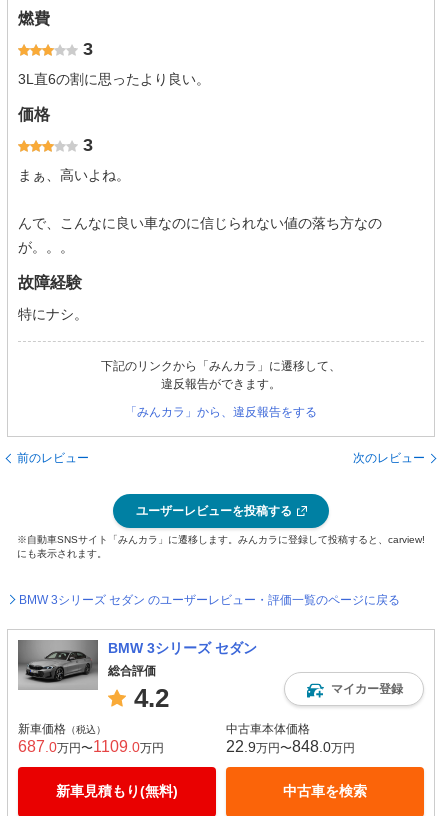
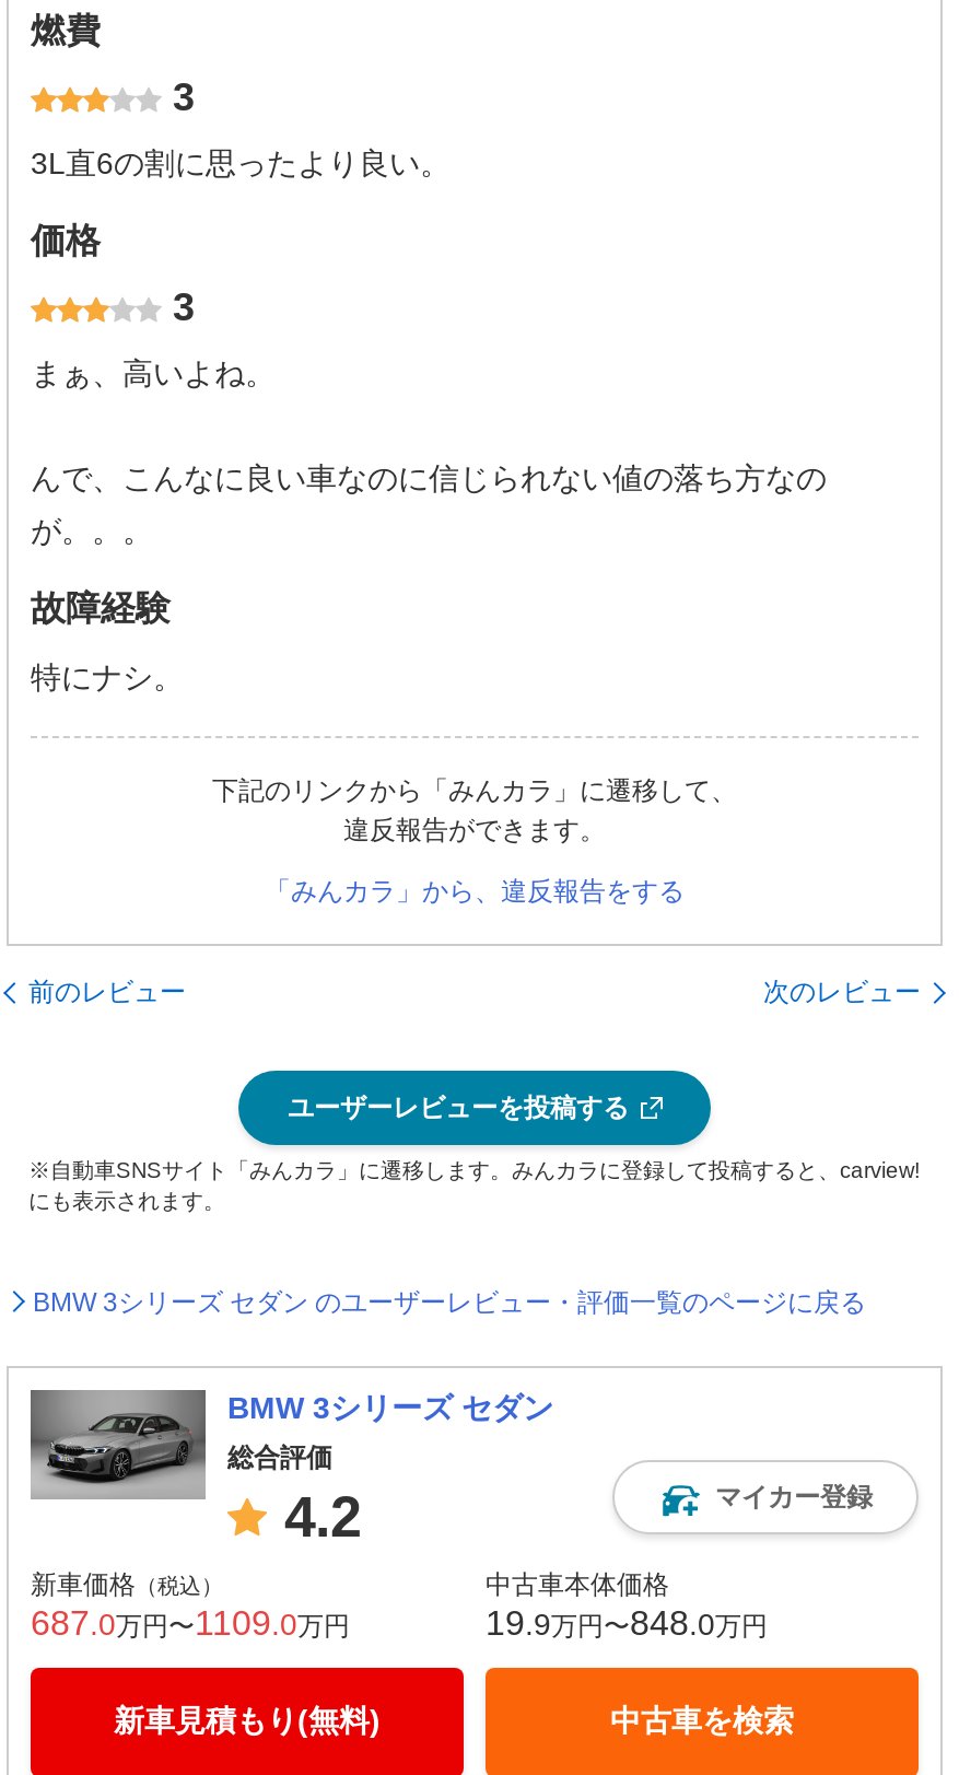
- 22.9万円〜848.0万円
+ 19.9万円〜848.0万円
